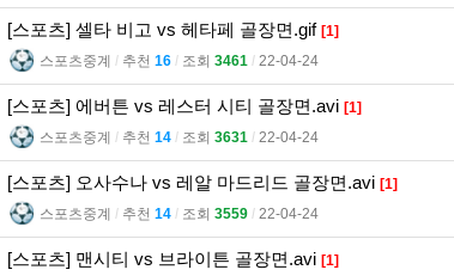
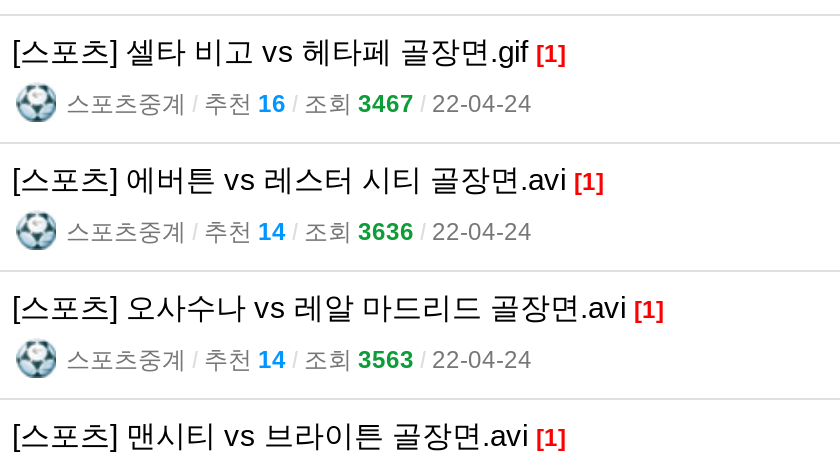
- 스포츠중계 l 추천 16 l 조회 3461 l 22-04-24
+ 스포츠중계 l 추천 16 l 조회 3467 l 22-04-24

- 스포츠중계 l 추천 14 l 조회 3631 l 22-04-24
+ 스포츠중계 l 추천 14 l 조회 3636 l 22-04-24

- 스포츠중계 l 추천 14 l 조회 3559 l 22-04-24
+ 스포츠중계 l 추천 14 l 조회 3563 l 22-04-24
